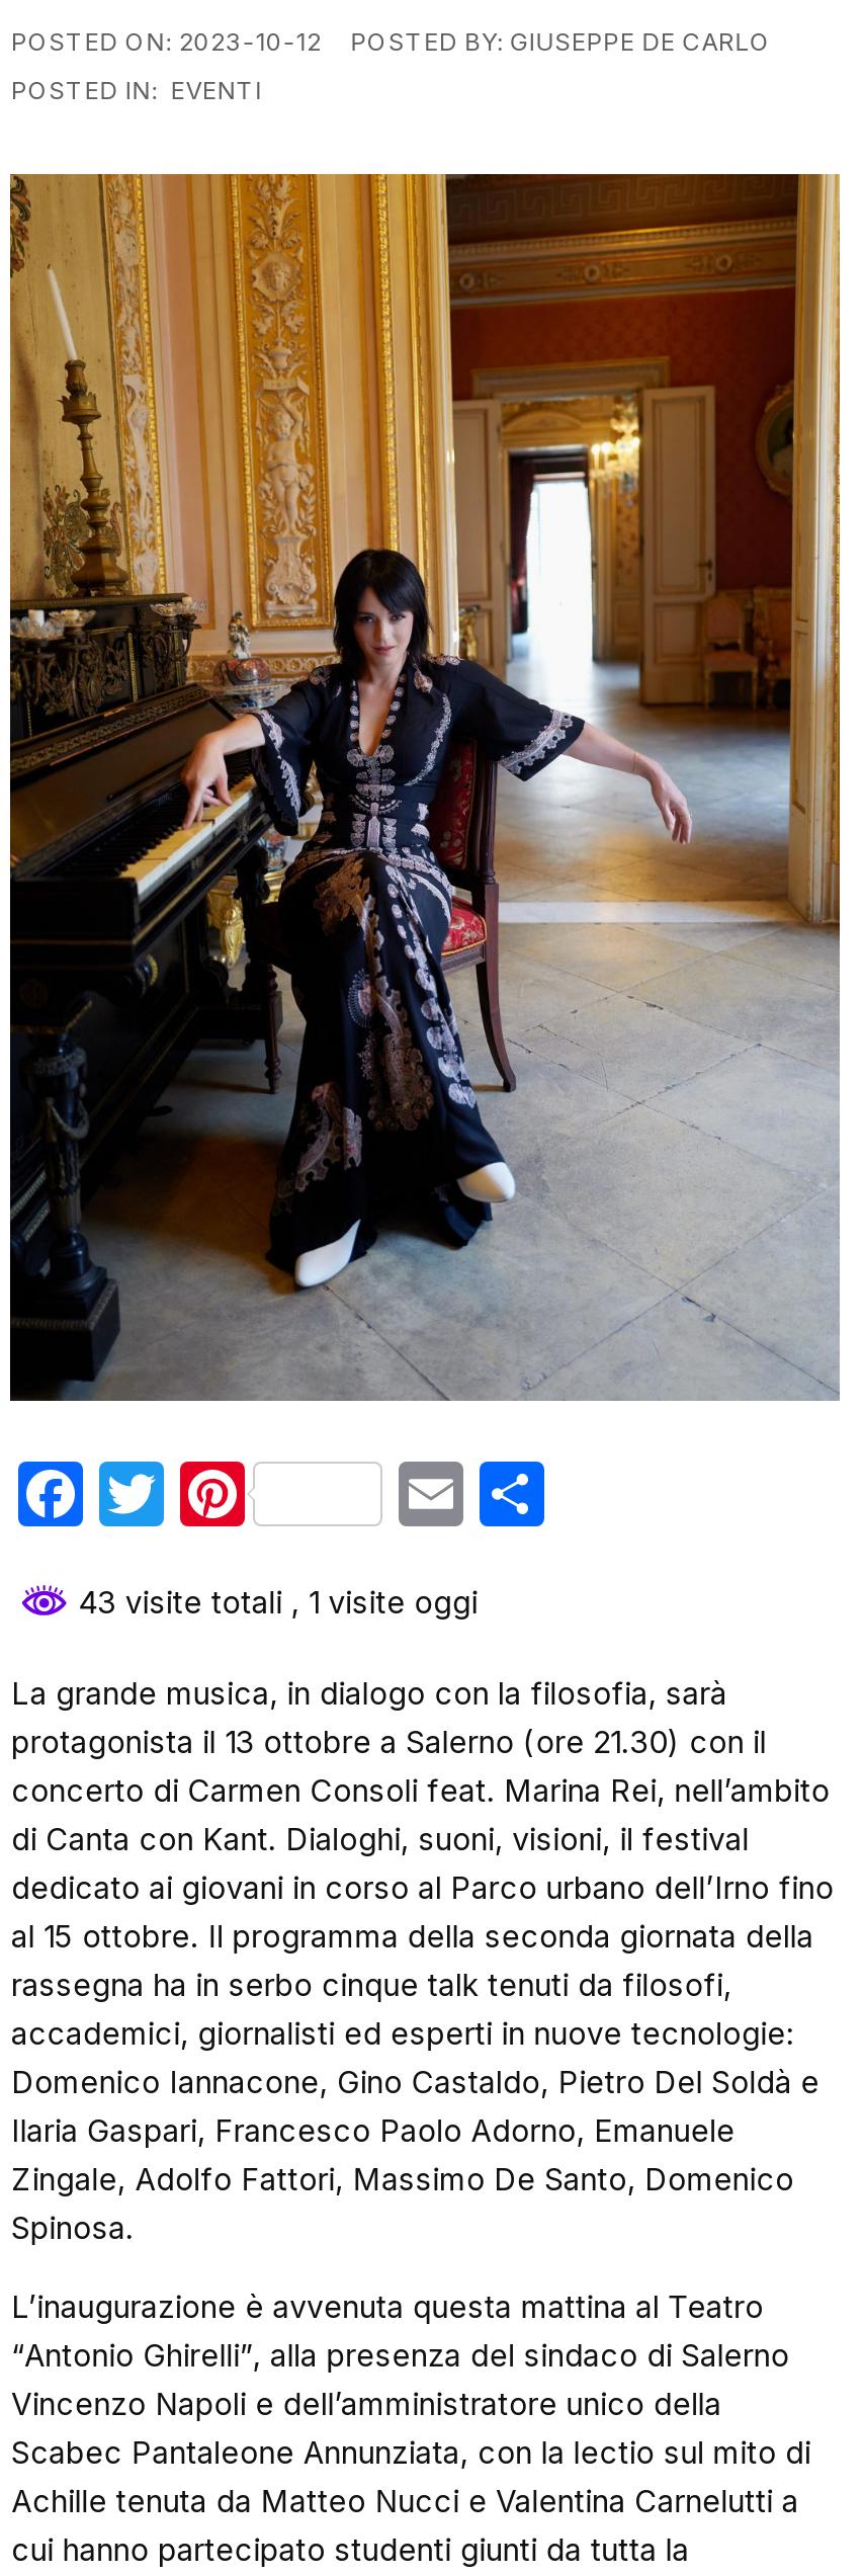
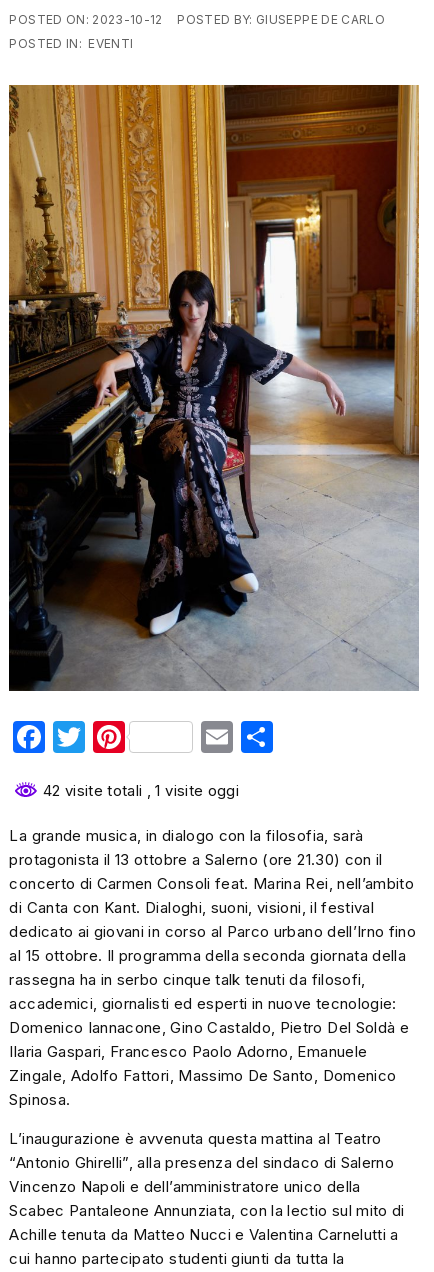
- 43 visite totali, 1 visite oggi
+ 42 visite totali, 1 visite oggi
